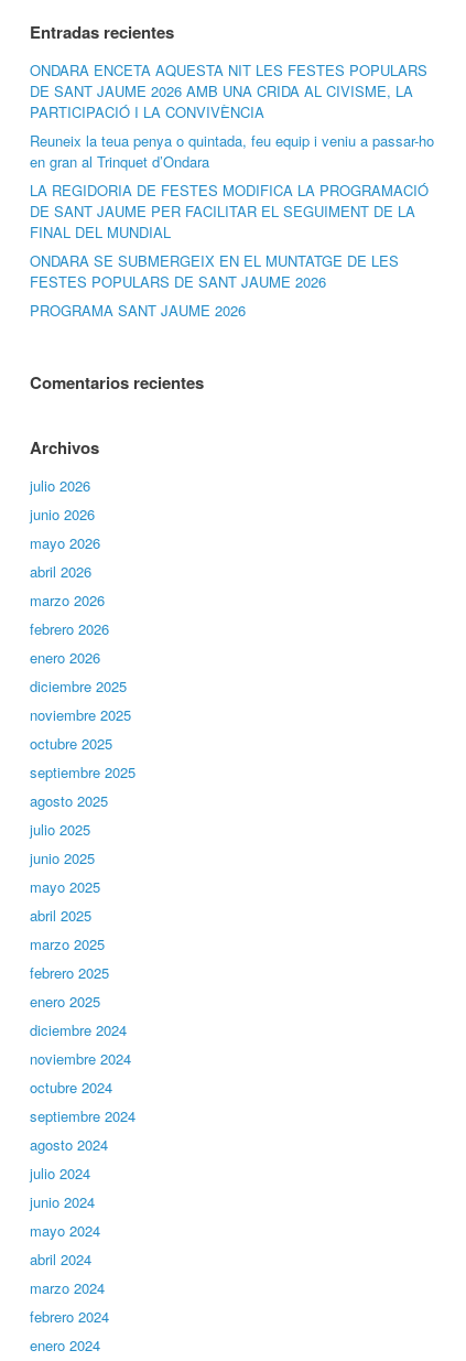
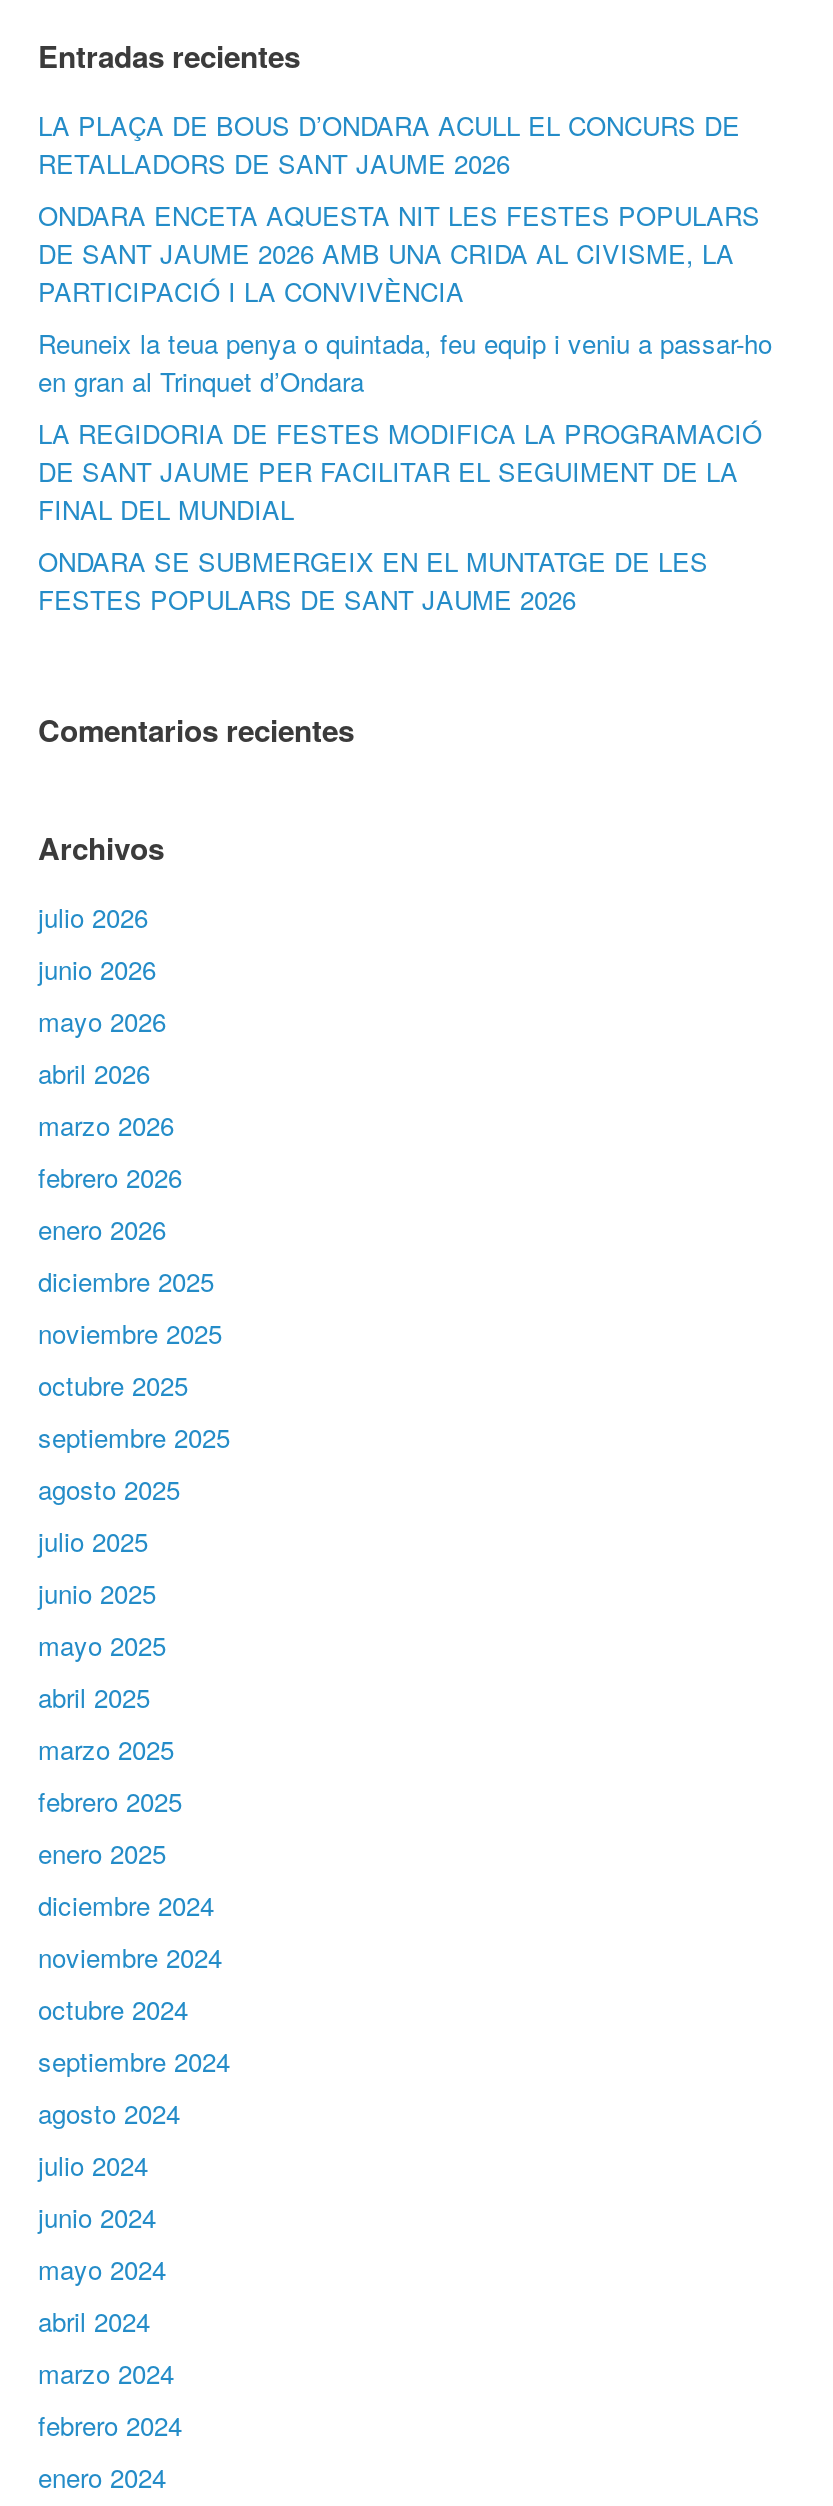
+ LA PLAÇA DE BOUS D’ONDARA ACULL EL CONCURS DE
+ RETALLADORS DE SANT JAUME 2026

moved down: ONDARA ENCETA AQUESTA NIT LES FESTES POPULARS | DE SANT JAUME 2026 AMB UNA CRIDA AL CIVISME, LA | PARTICIPACIÓ I LA CONVIVÈNCIA | ... | ONDARA SE SUBMERGEIX EN EL MUNTATGE DE LES | FESTES POPULARS DE SANT JAUME 2026

- PROGRAMA SANT JAUME 2026
